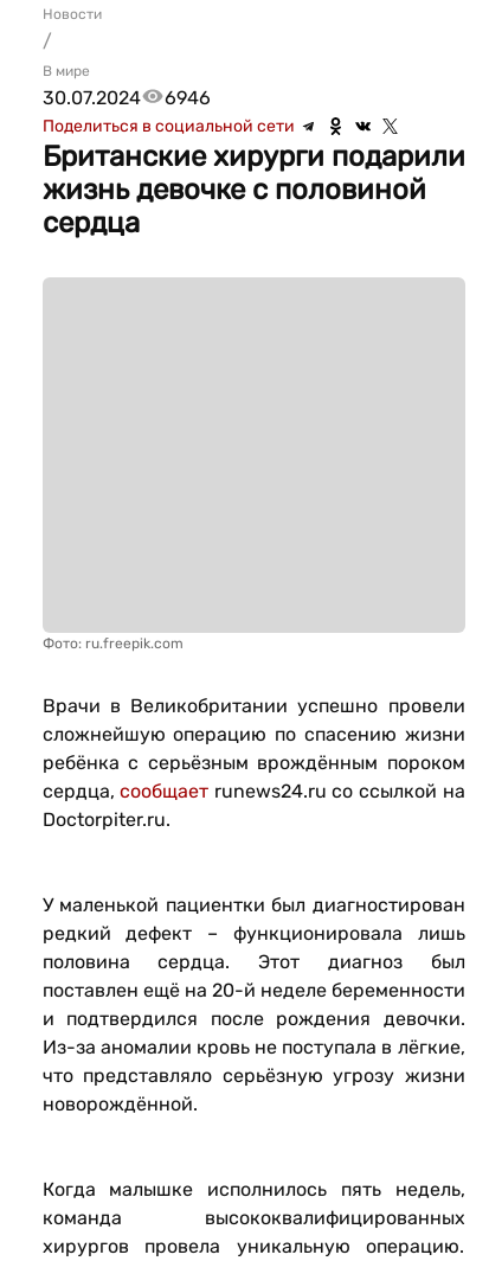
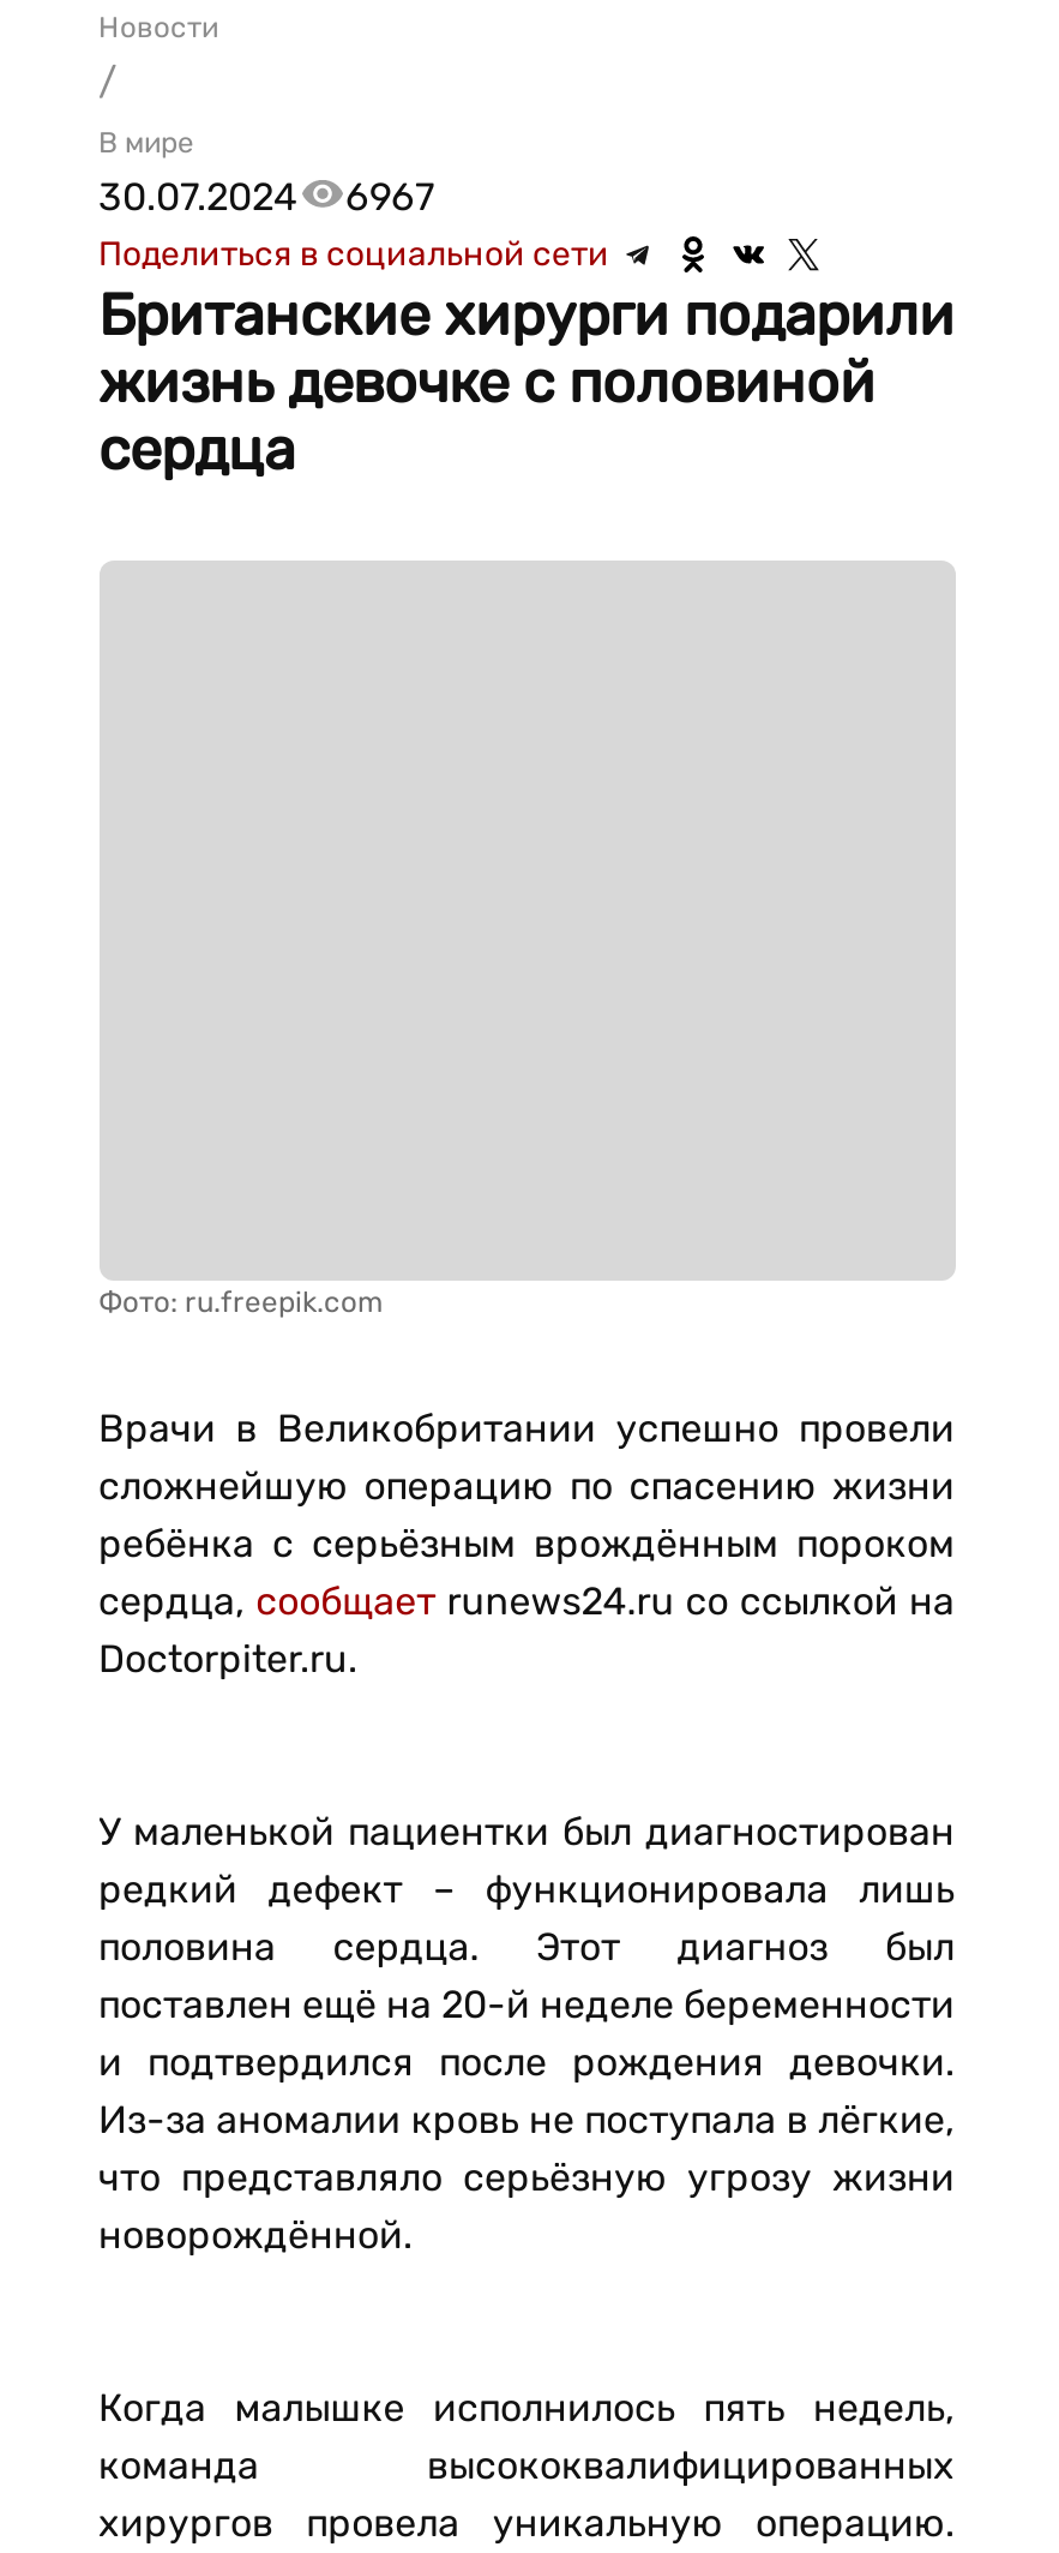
- 30.07.2024 6946
+ 30.07.2024 6967
